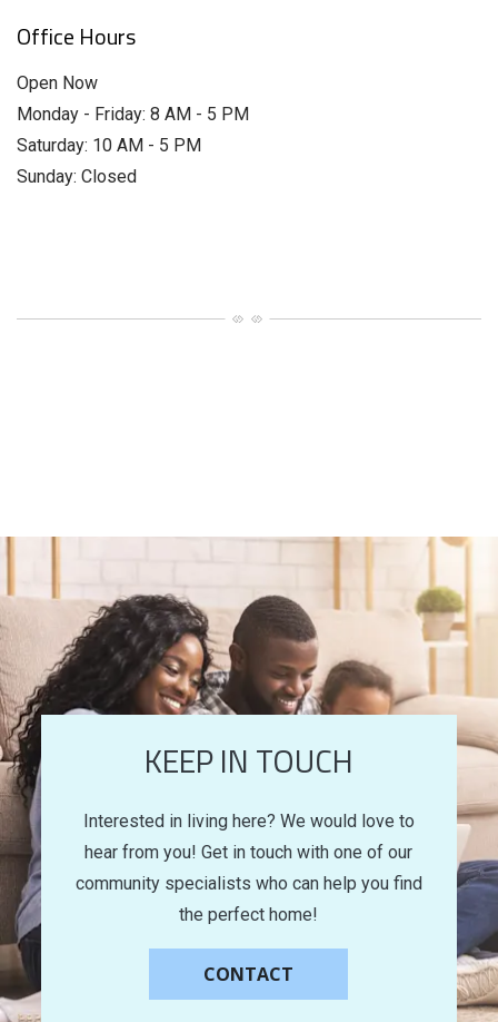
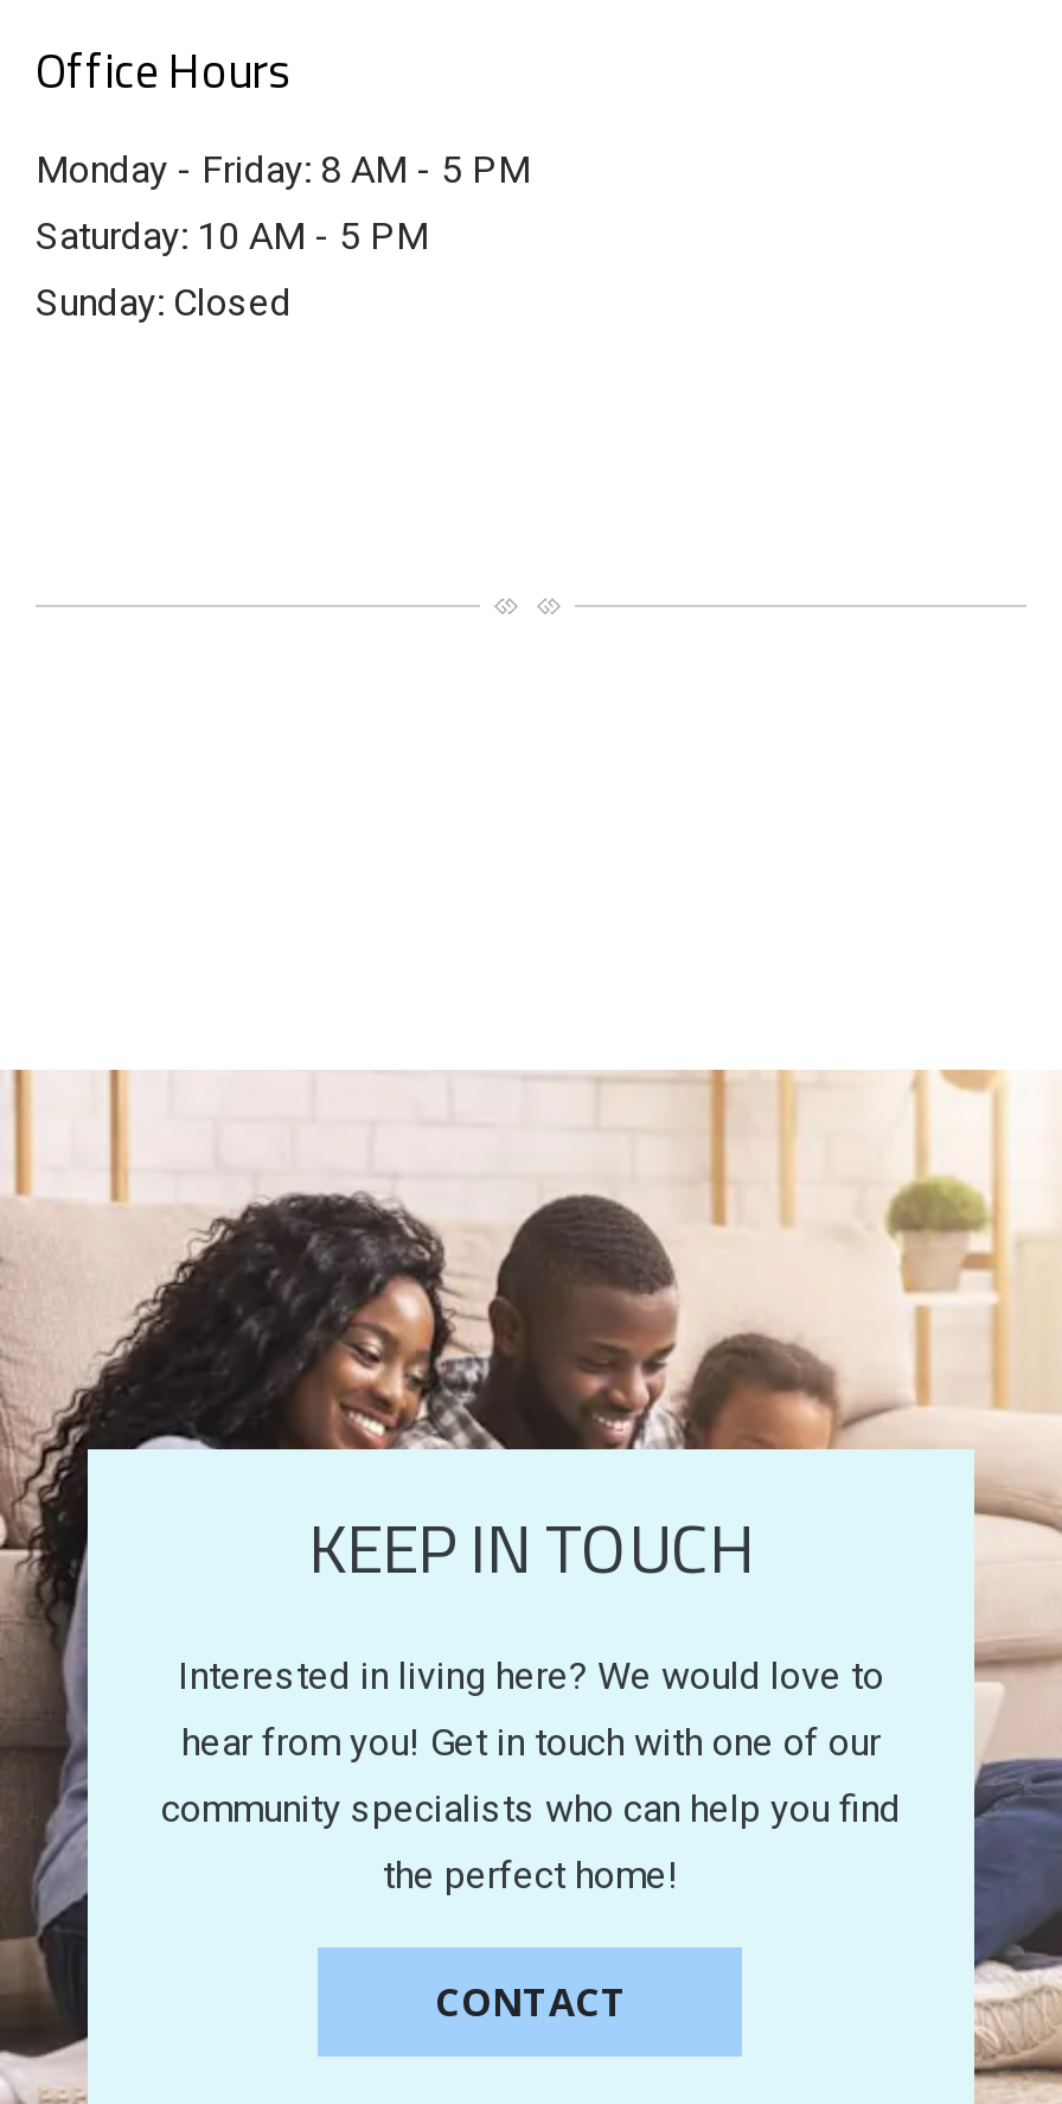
- Open Now
